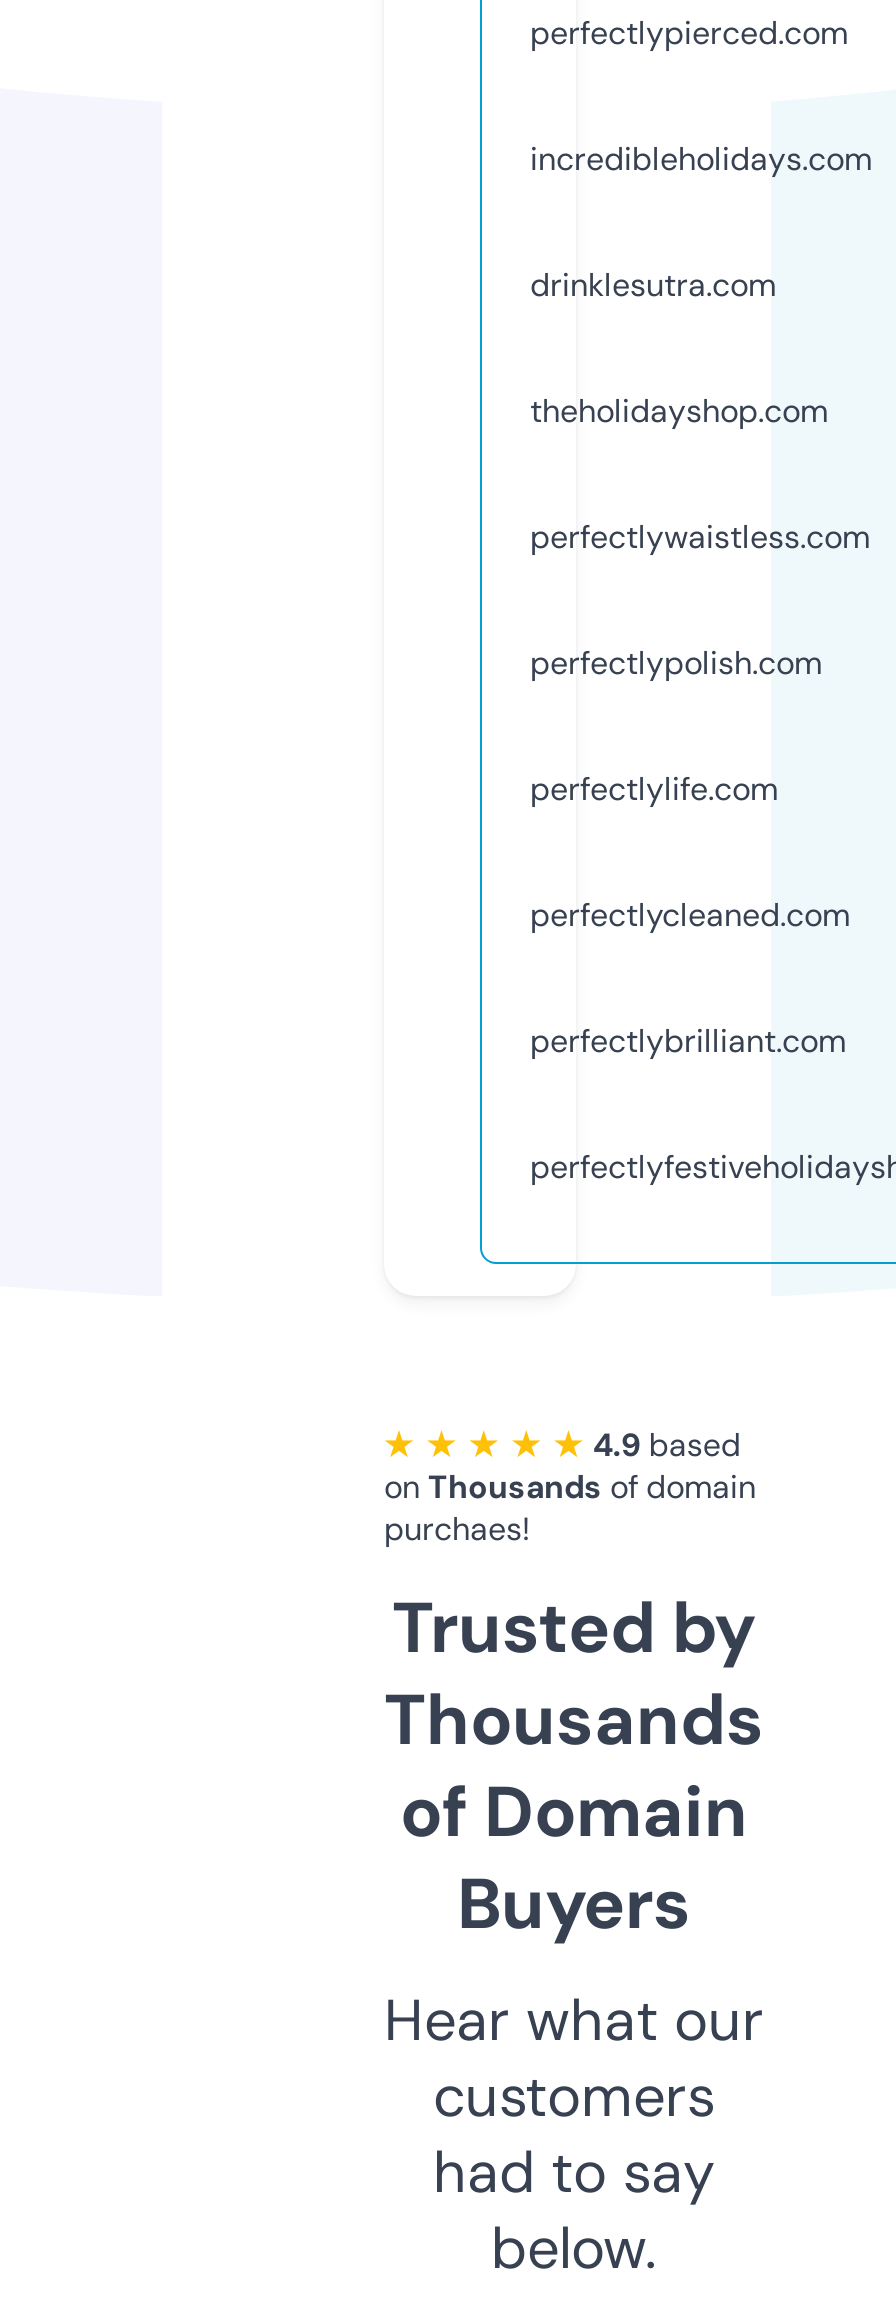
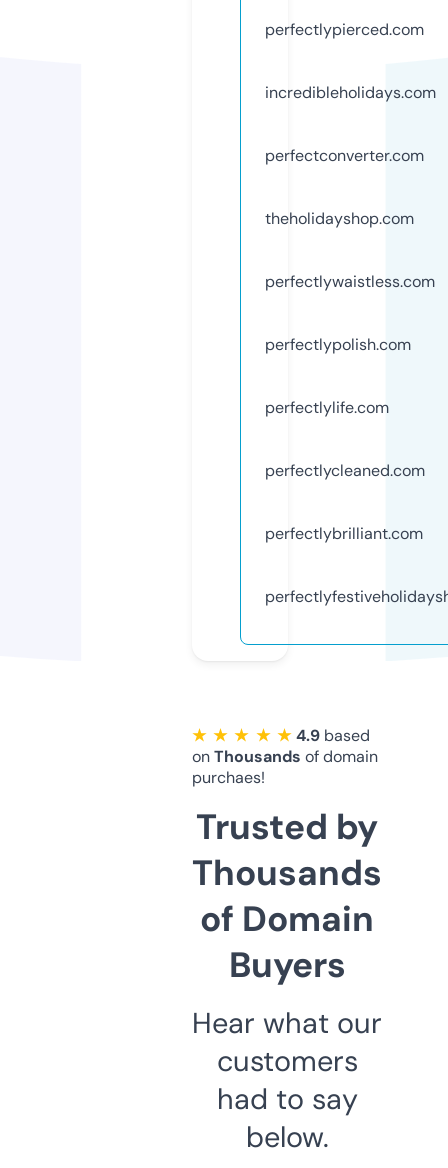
- drinklesutra.com
+ perfectconverter.com
